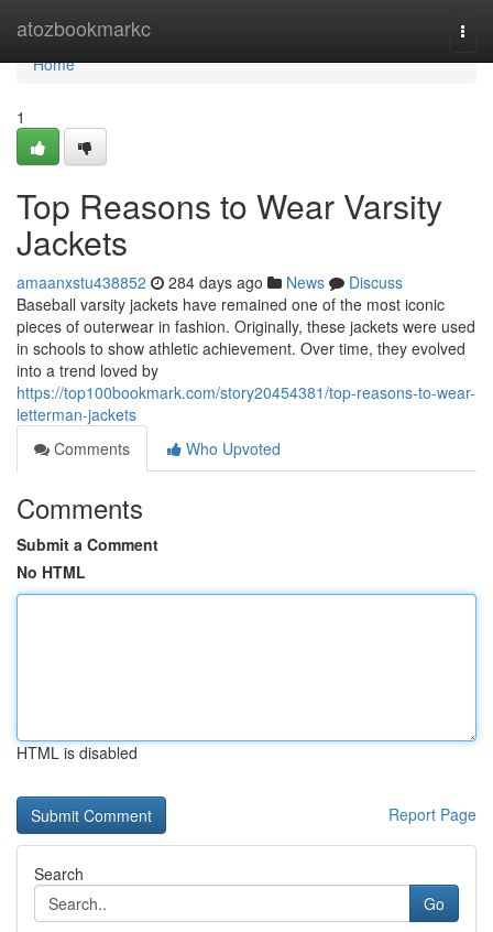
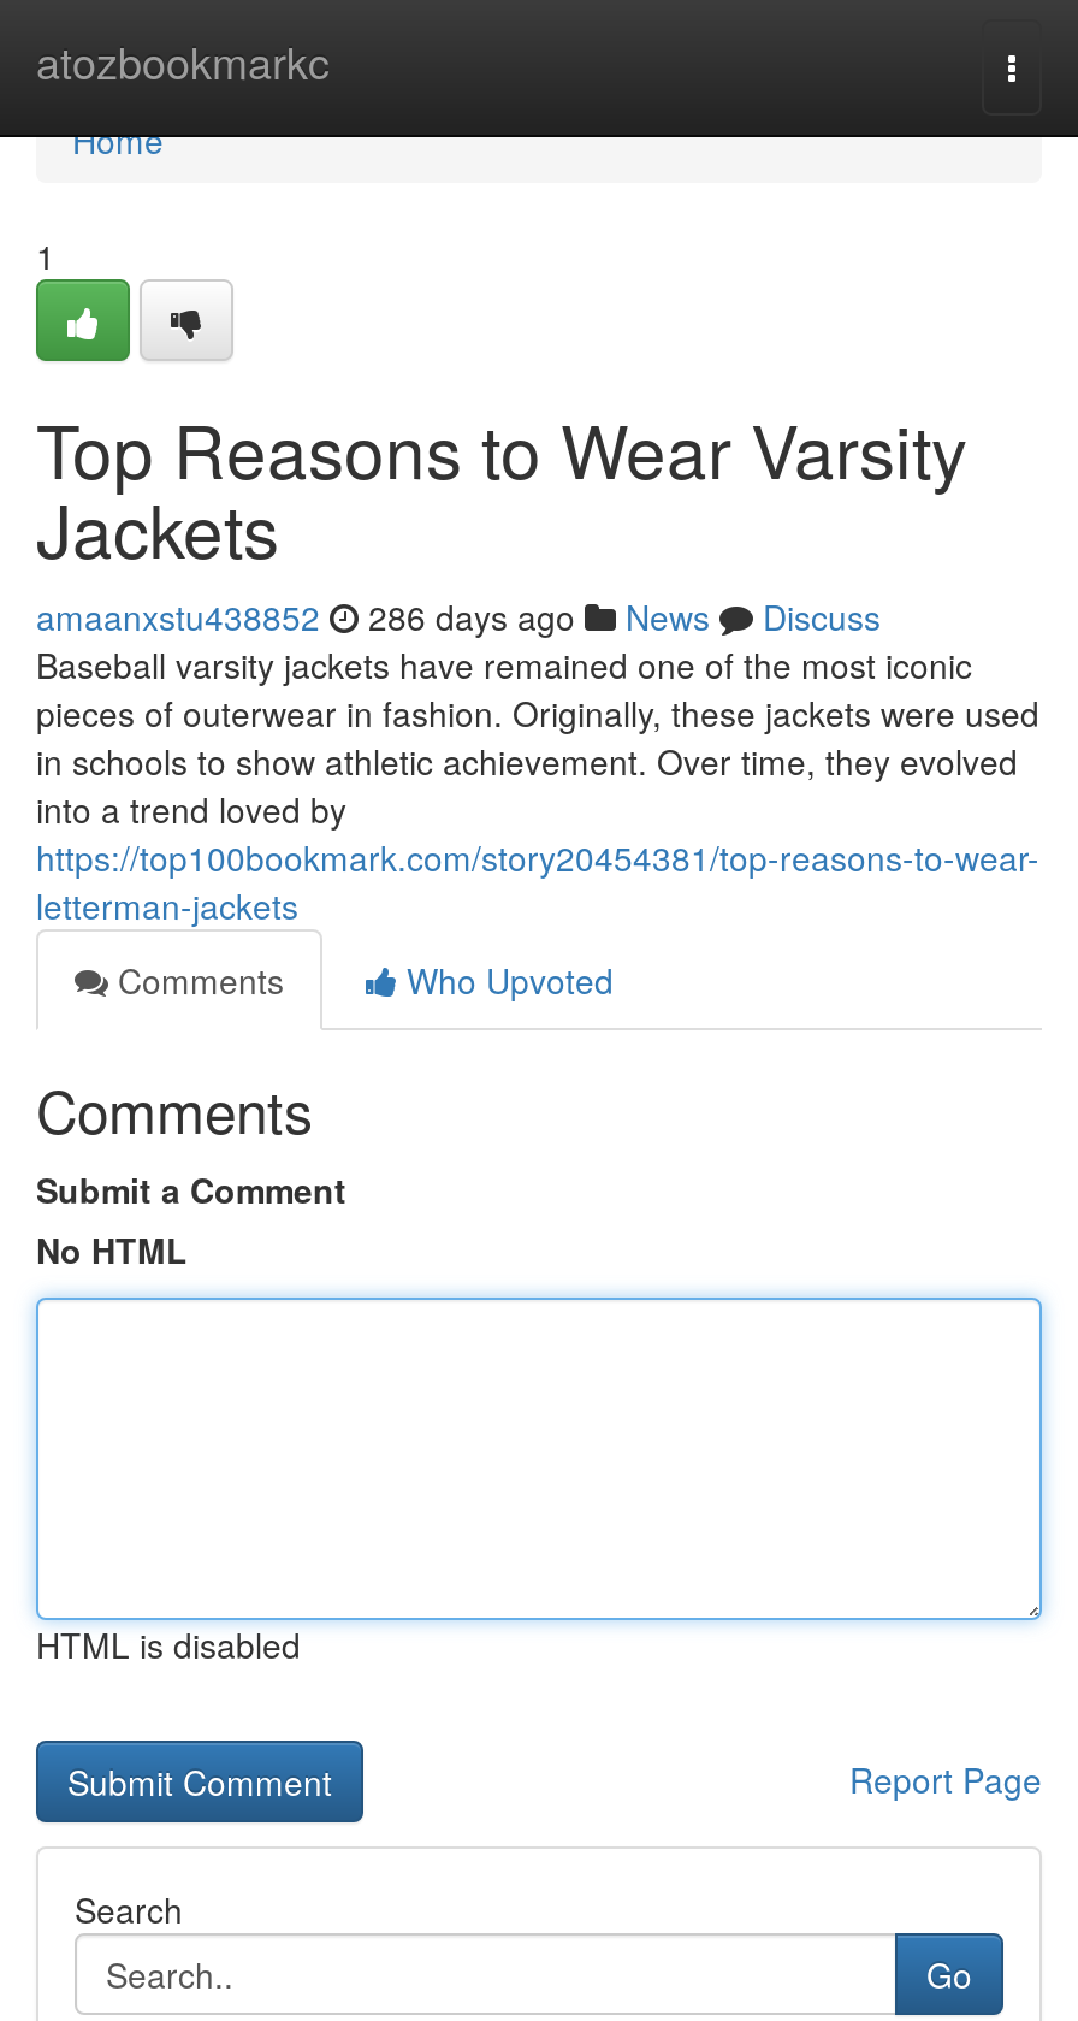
- amaanxstu438852 284 days ago News Discuss
+ amaanxstu438852 286 days ago News Discuss
